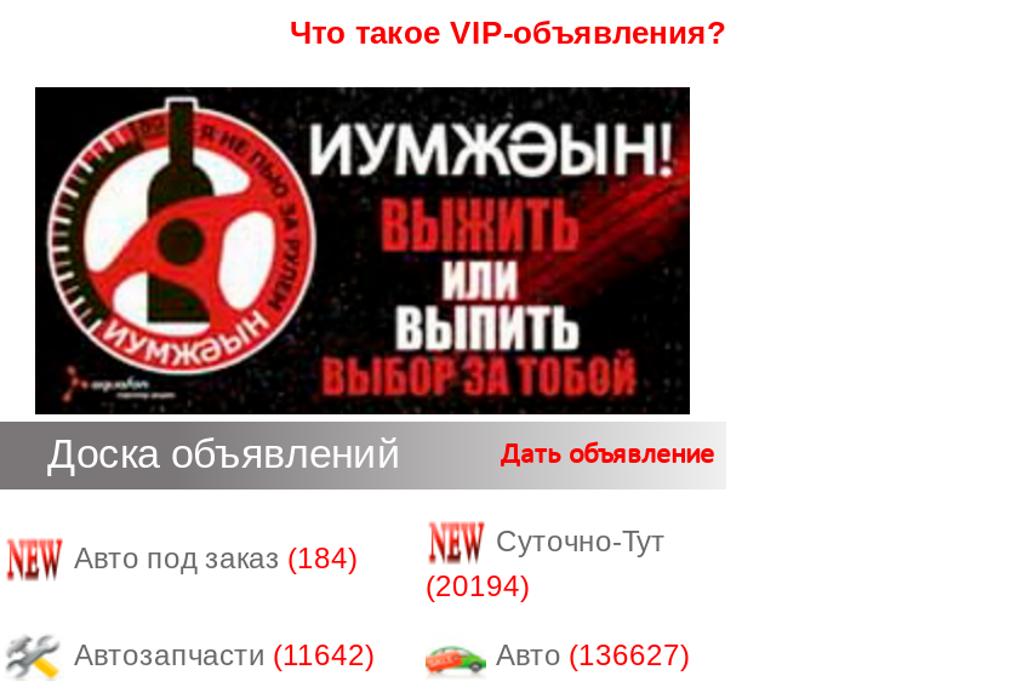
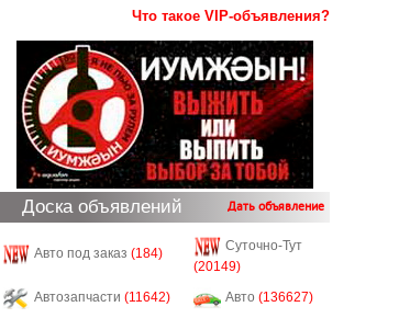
- (20194)
+ (20149)
